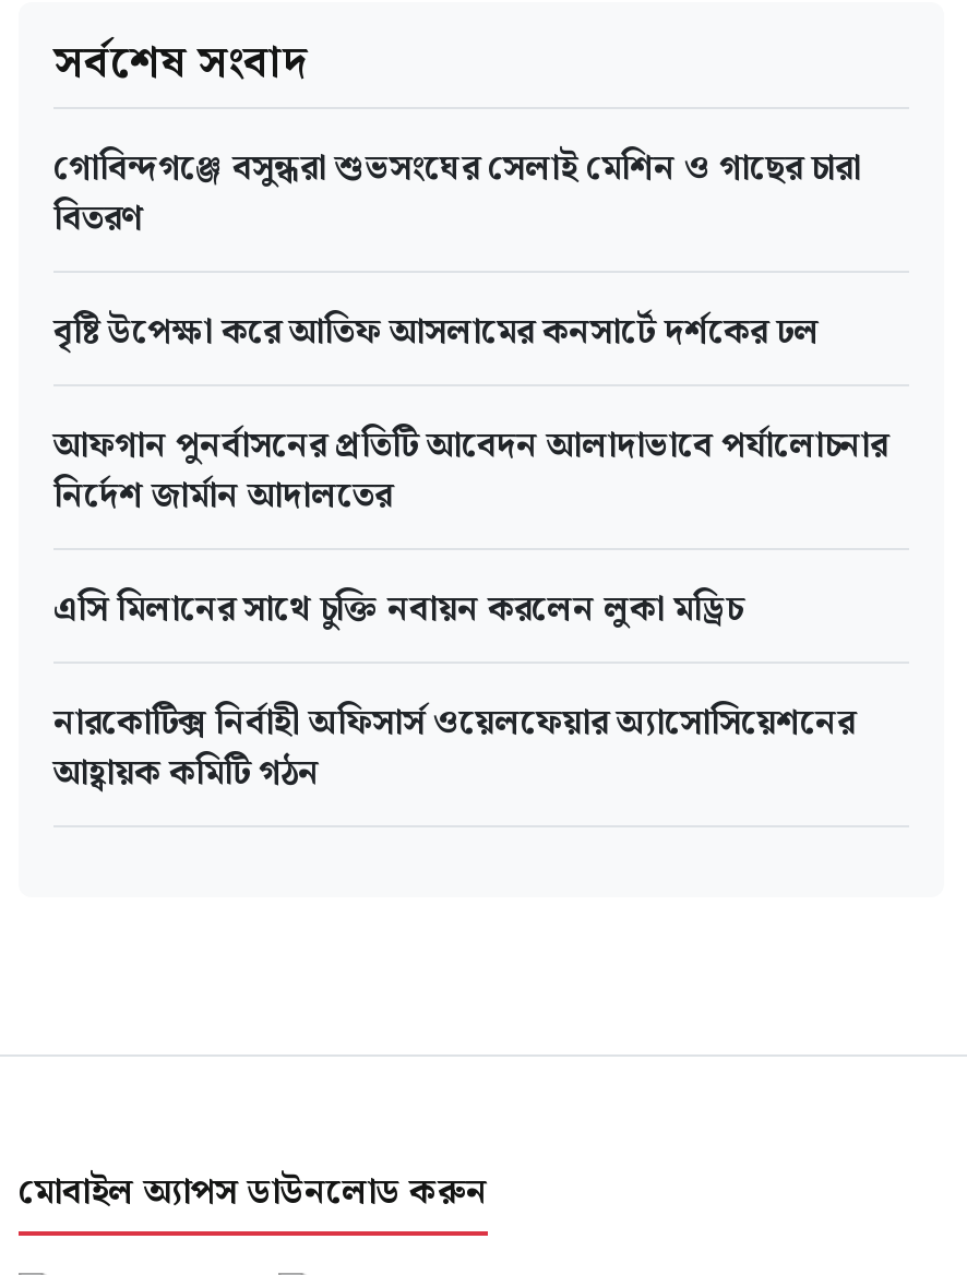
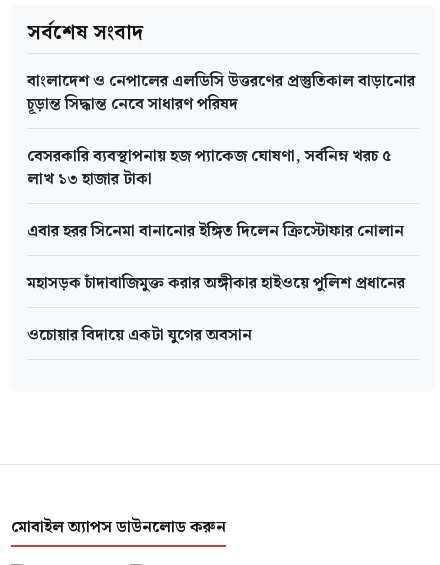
- গোবিন্দগঞ্জে বসুন্ধরা শুভসংঘের সেলাই মেশিন ও গাছের চারা
- বিতরণ
+ বাংলাদেশ ও নেপালের এলডিসি উত্তরণের প্রস্তুতিকাল বাড়ানোর
+ চূড়ান্ত সিদ্ধান্ত নেবে সাধারণ পরিষদ

- বৃষ্টি উপেক্ষা করে আতিফ আসলামের কনসার্টে দর্শকের ঢল
+ বেসরকারি ব্যবস্থাপনায় হজ প্যাকেজ ঘোষণা, সর্বনিম্ন খরচ ৫
+ লাখ ১৩ হাজার টাকা

- আফগান পুনর্বাসনের প্রতিটি আবেদন আলাদাভাবে পর্যালোচনার
- নির্দেশ জার্মান আদালতের
+ এবার হরর সিনেমা বানানোর ইঙ্গিত দিলেন ক্রিস্টোফার নোলান

- এসি মিলানের সাথে চুক্তি নবায়ন করলেন লুকা মড্রিচ
+ মহাসড়ক চাঁদাবাজিমুক্ত করার অঙ্গীকার হাইওয়ে পুলিশ প্রধানের

- নারকোটিক্স নির্বাহী অফিসার্স ওয়েলফেয়ার অ্যাসোসিয়েশনের
- আহ্বায়ক কমিটি গঠন
+ ওচোয়ার বিদায়ে একটা যুগের অবসান
